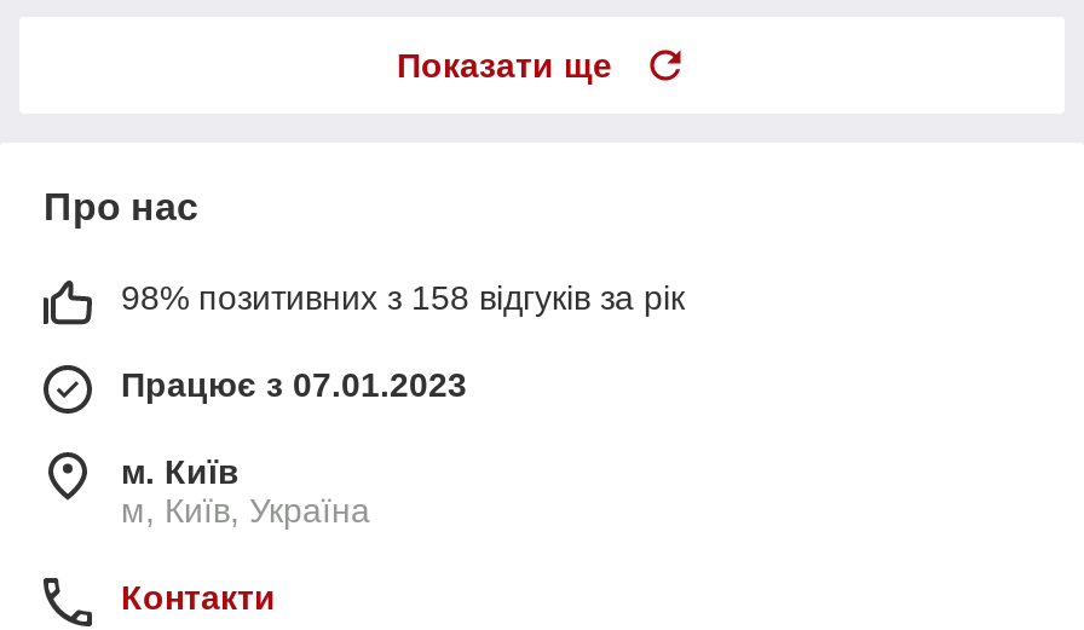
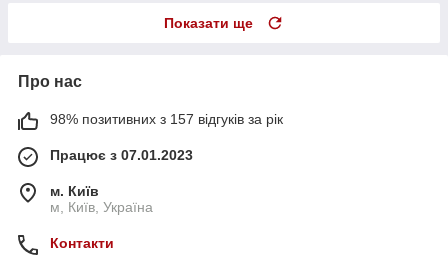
- 98% позитивних з 158 відгуків за рік
+ 98% позитивних з 157 відгуків за рік
